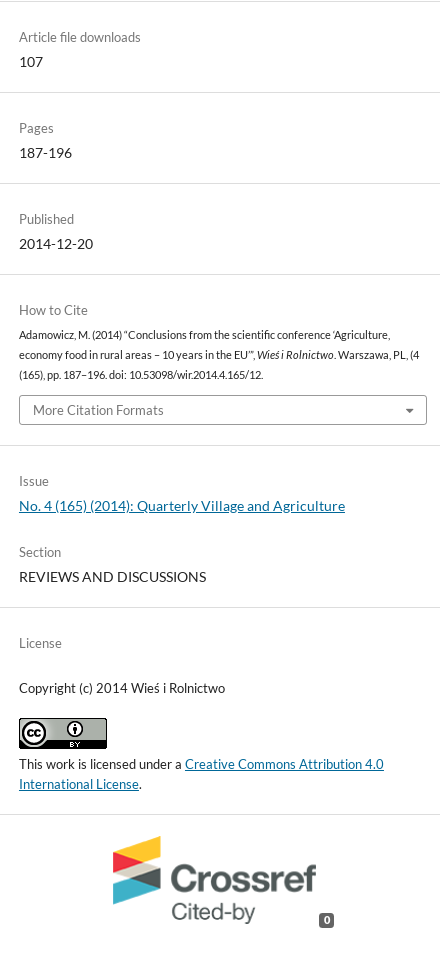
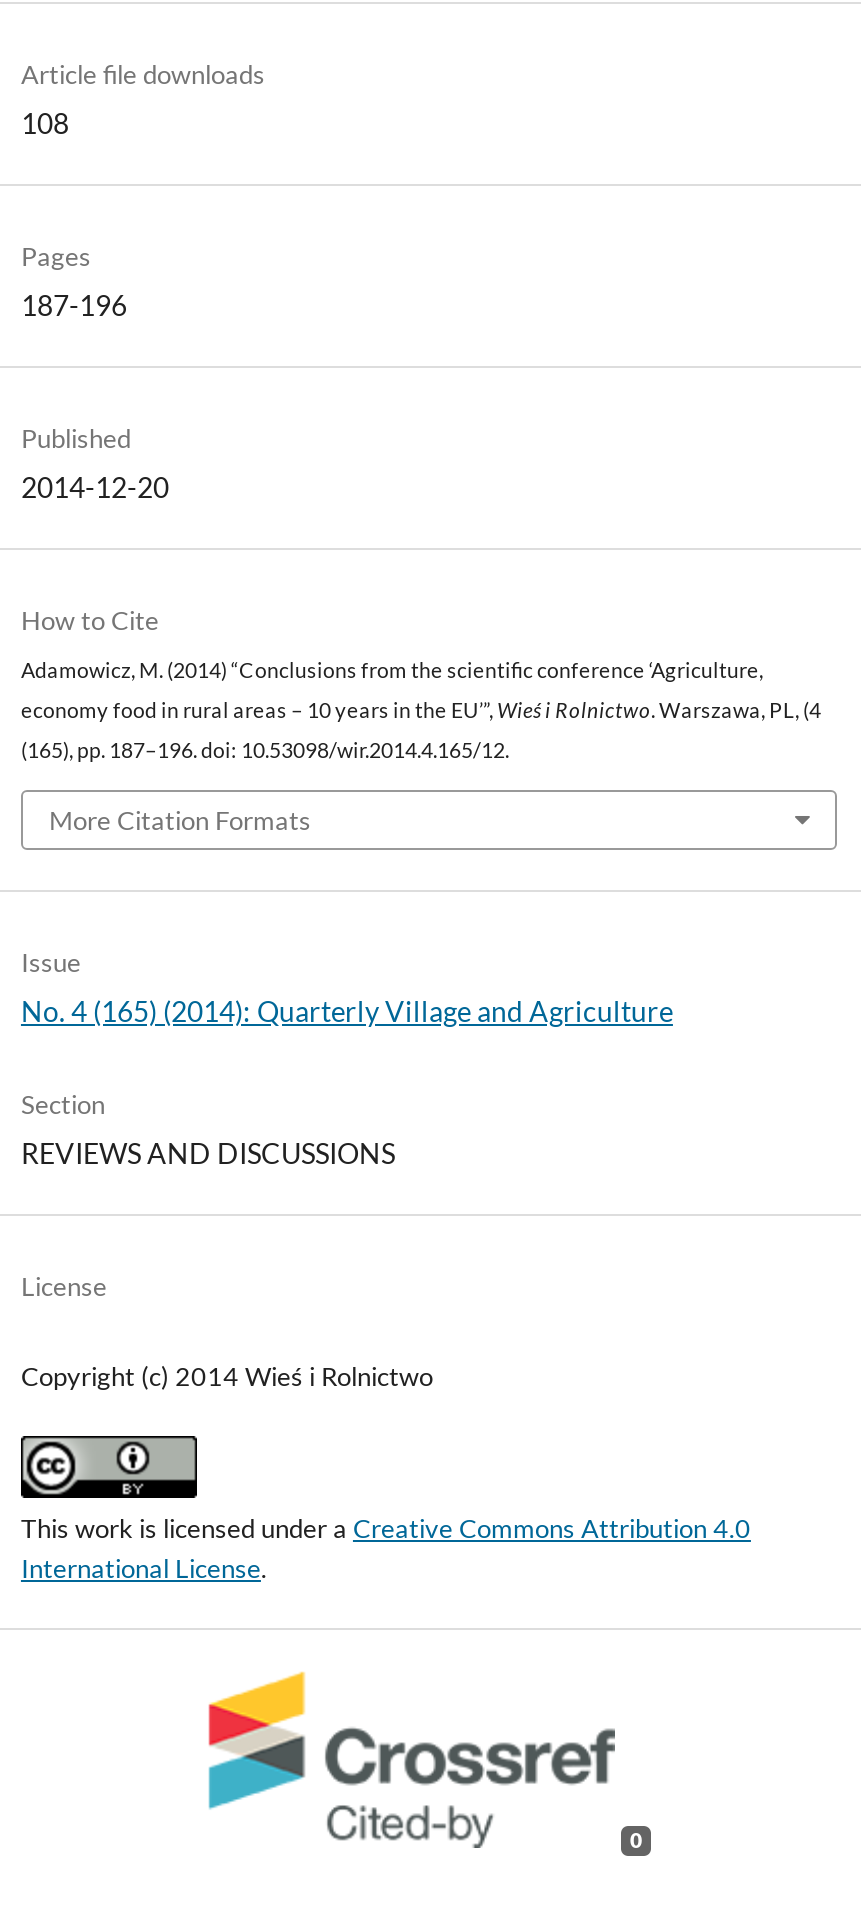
- 107
+ 108
